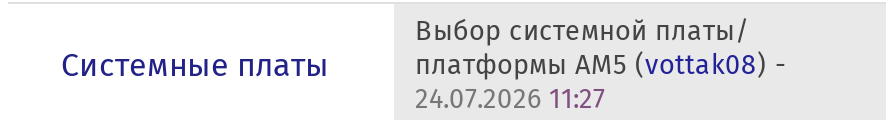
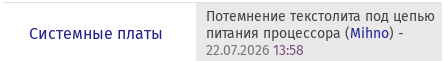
- Выбор системной платы/
- платформы AM5 (vottak08) -
- 24.07.2026 11:27
+ Потемнение текстолита под цепью
+ питания процессора (Mihno) -
+ 22.07.2026 13:58
